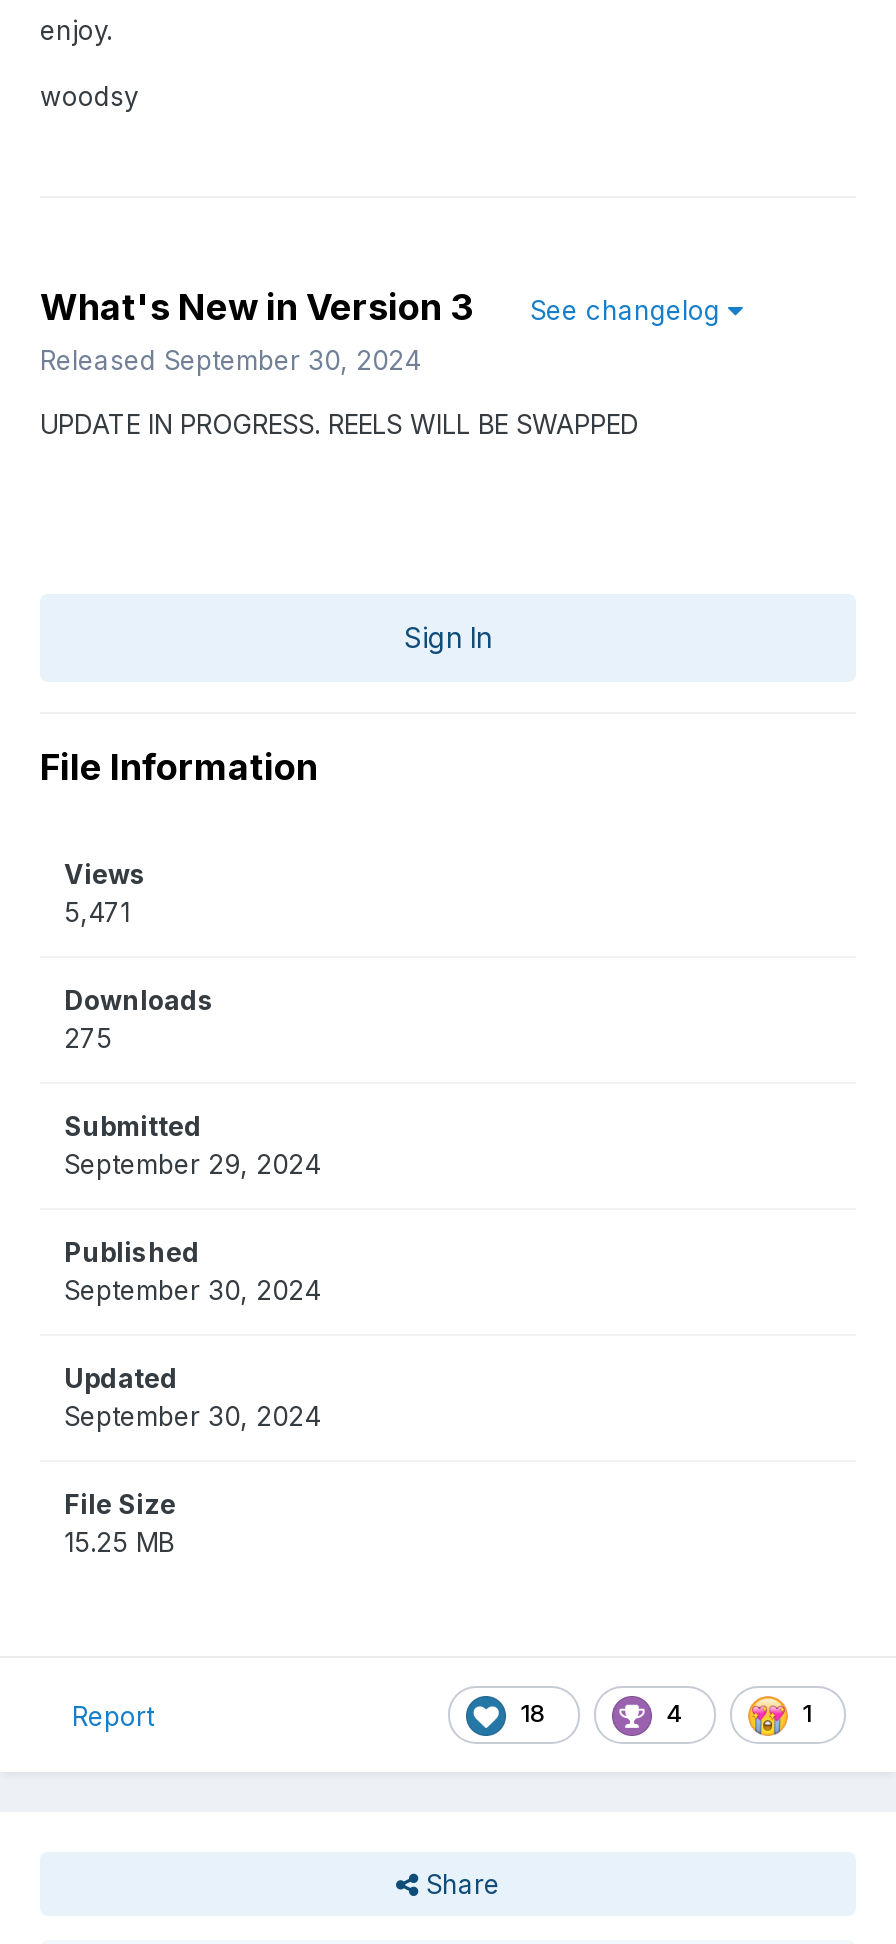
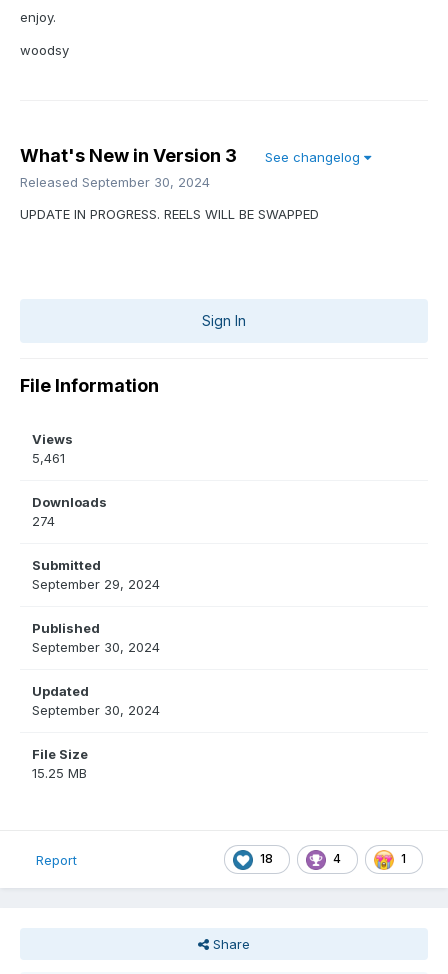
- 5,471
+ 5,461

- 275
+ 274
